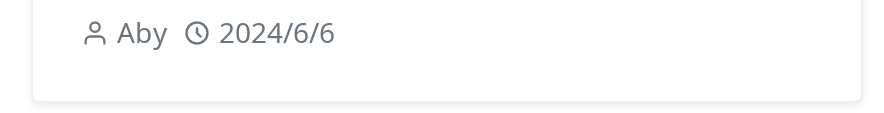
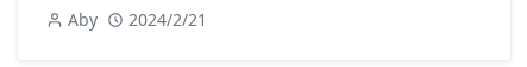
- Aby 2024/6/6
+ Aby 2024/2/21
